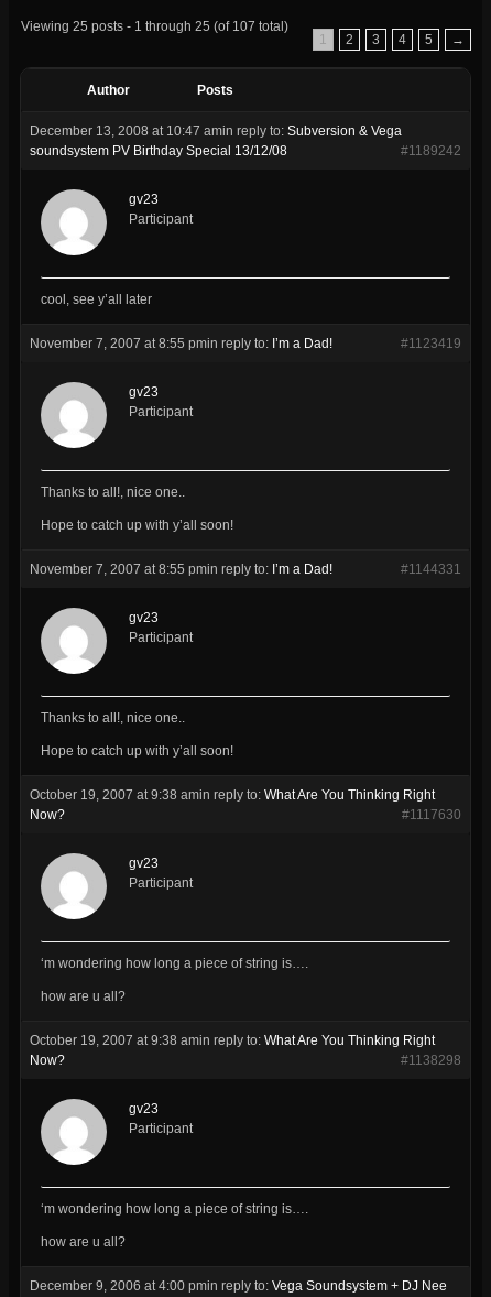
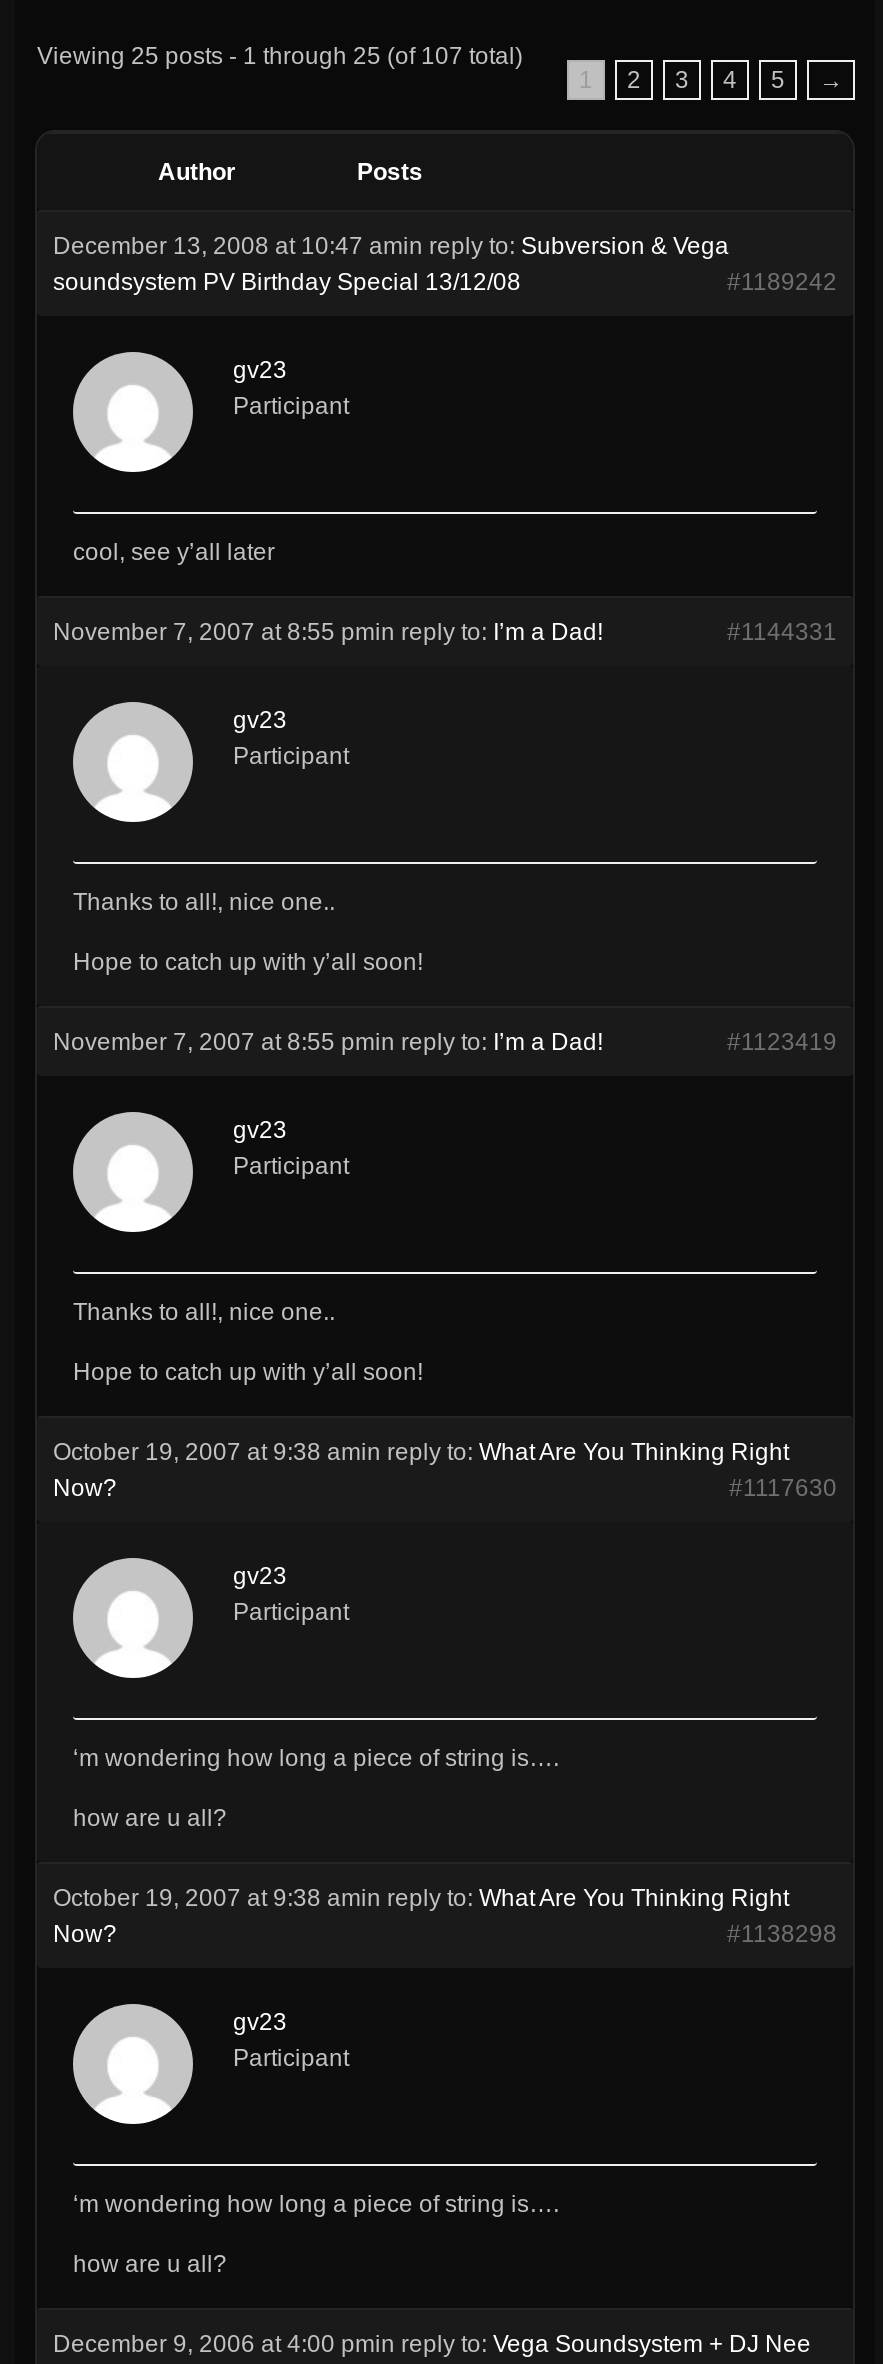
- #1123419
+ #1144331

- #1144331
+ #1123419
